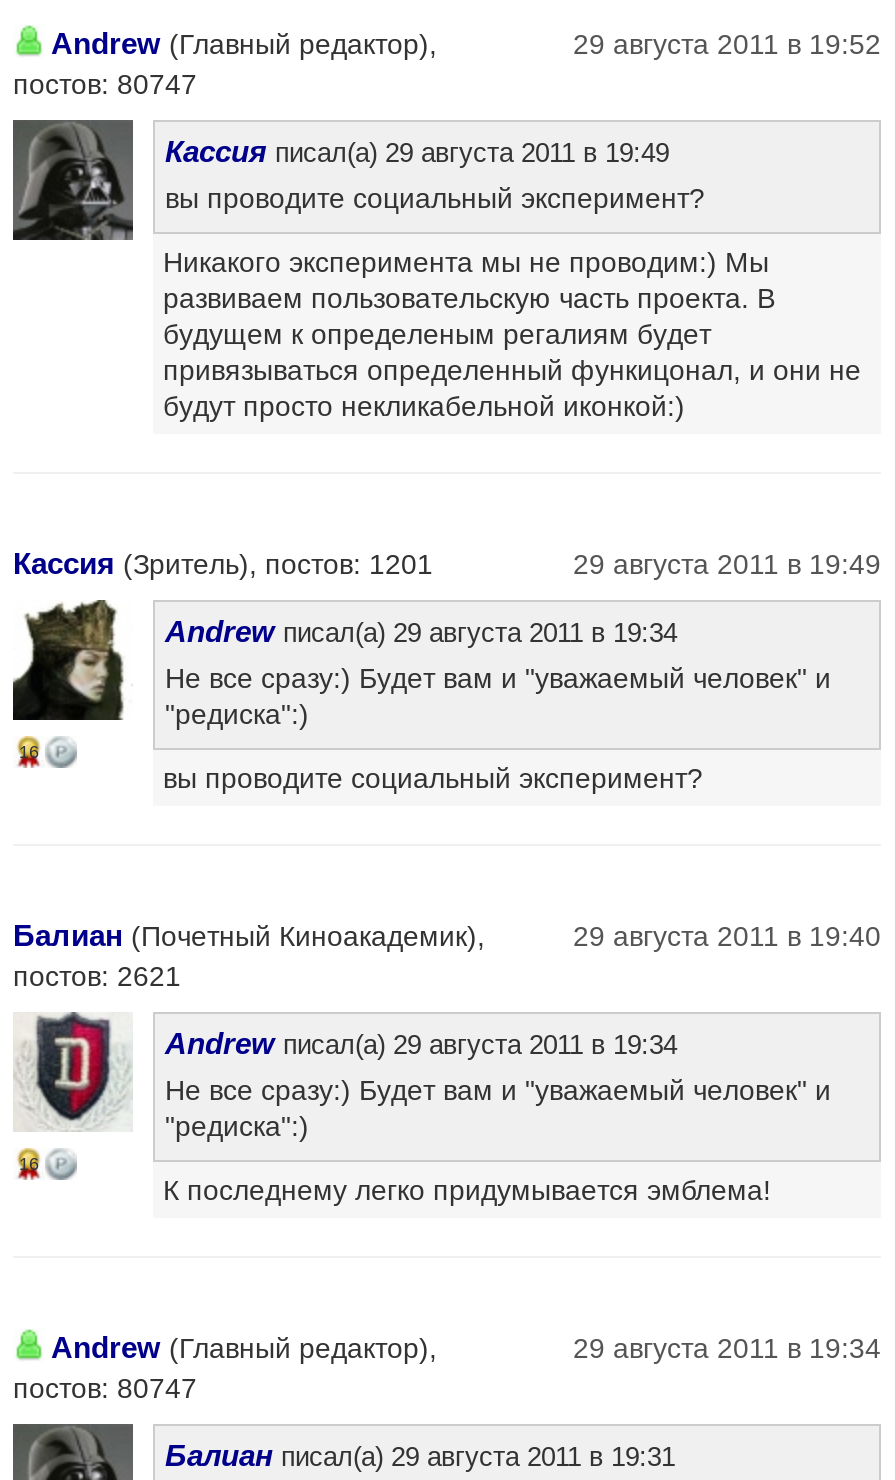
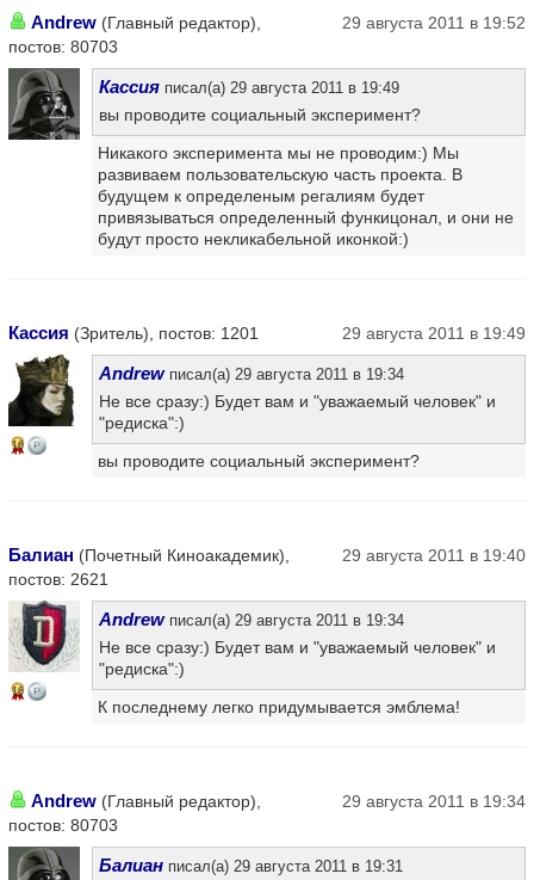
- постов: 80747
+ постов: 80703

- постов: 80747
+ постов: 80703
